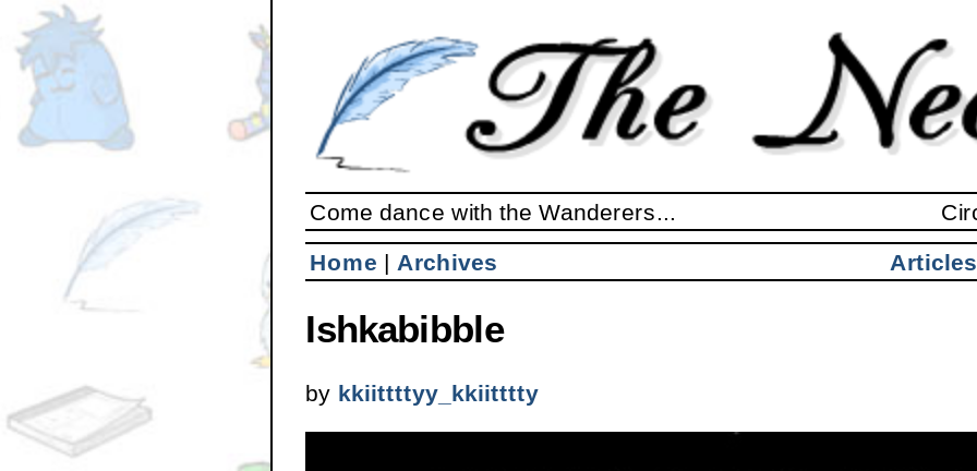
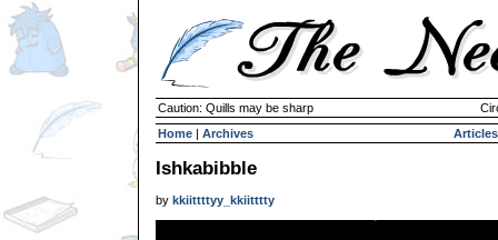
- Come dance with the Wanderers...
+ Caution: Quills may be sharp
